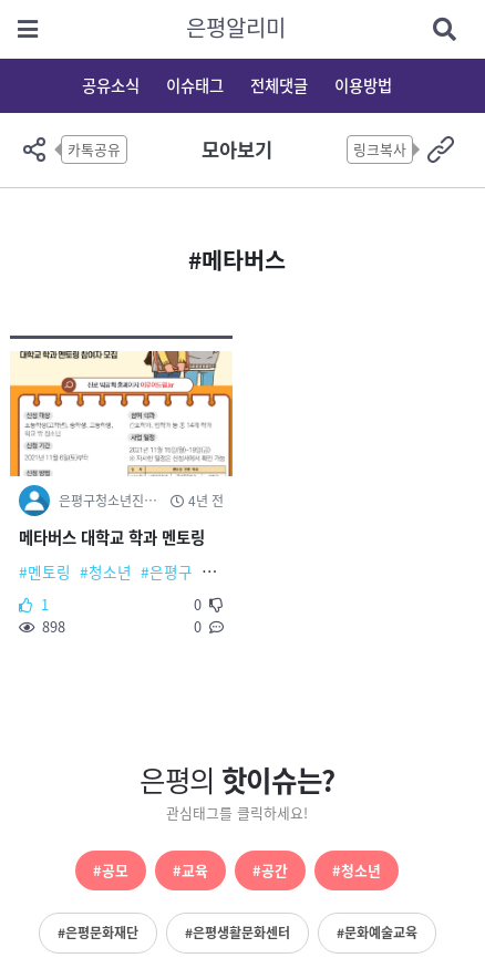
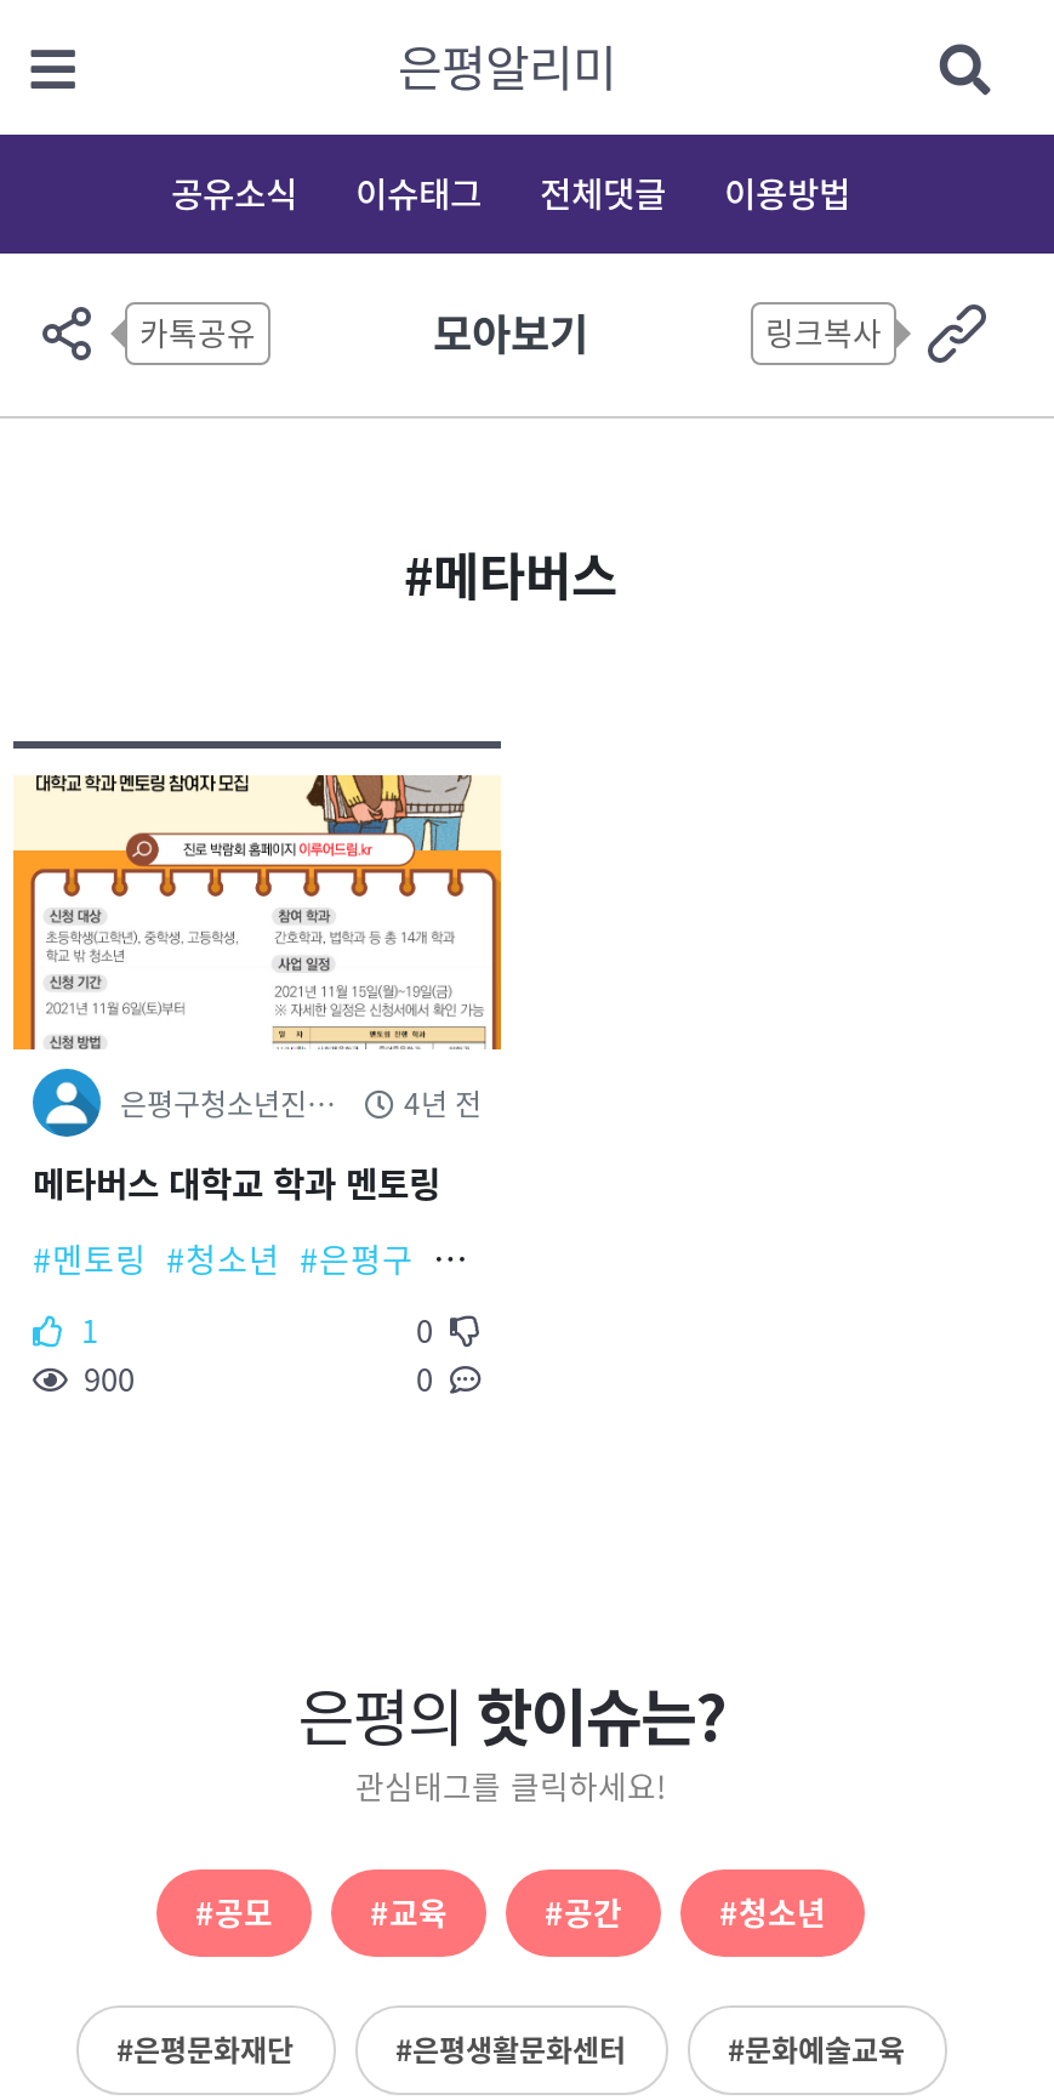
- 898
+ 900
